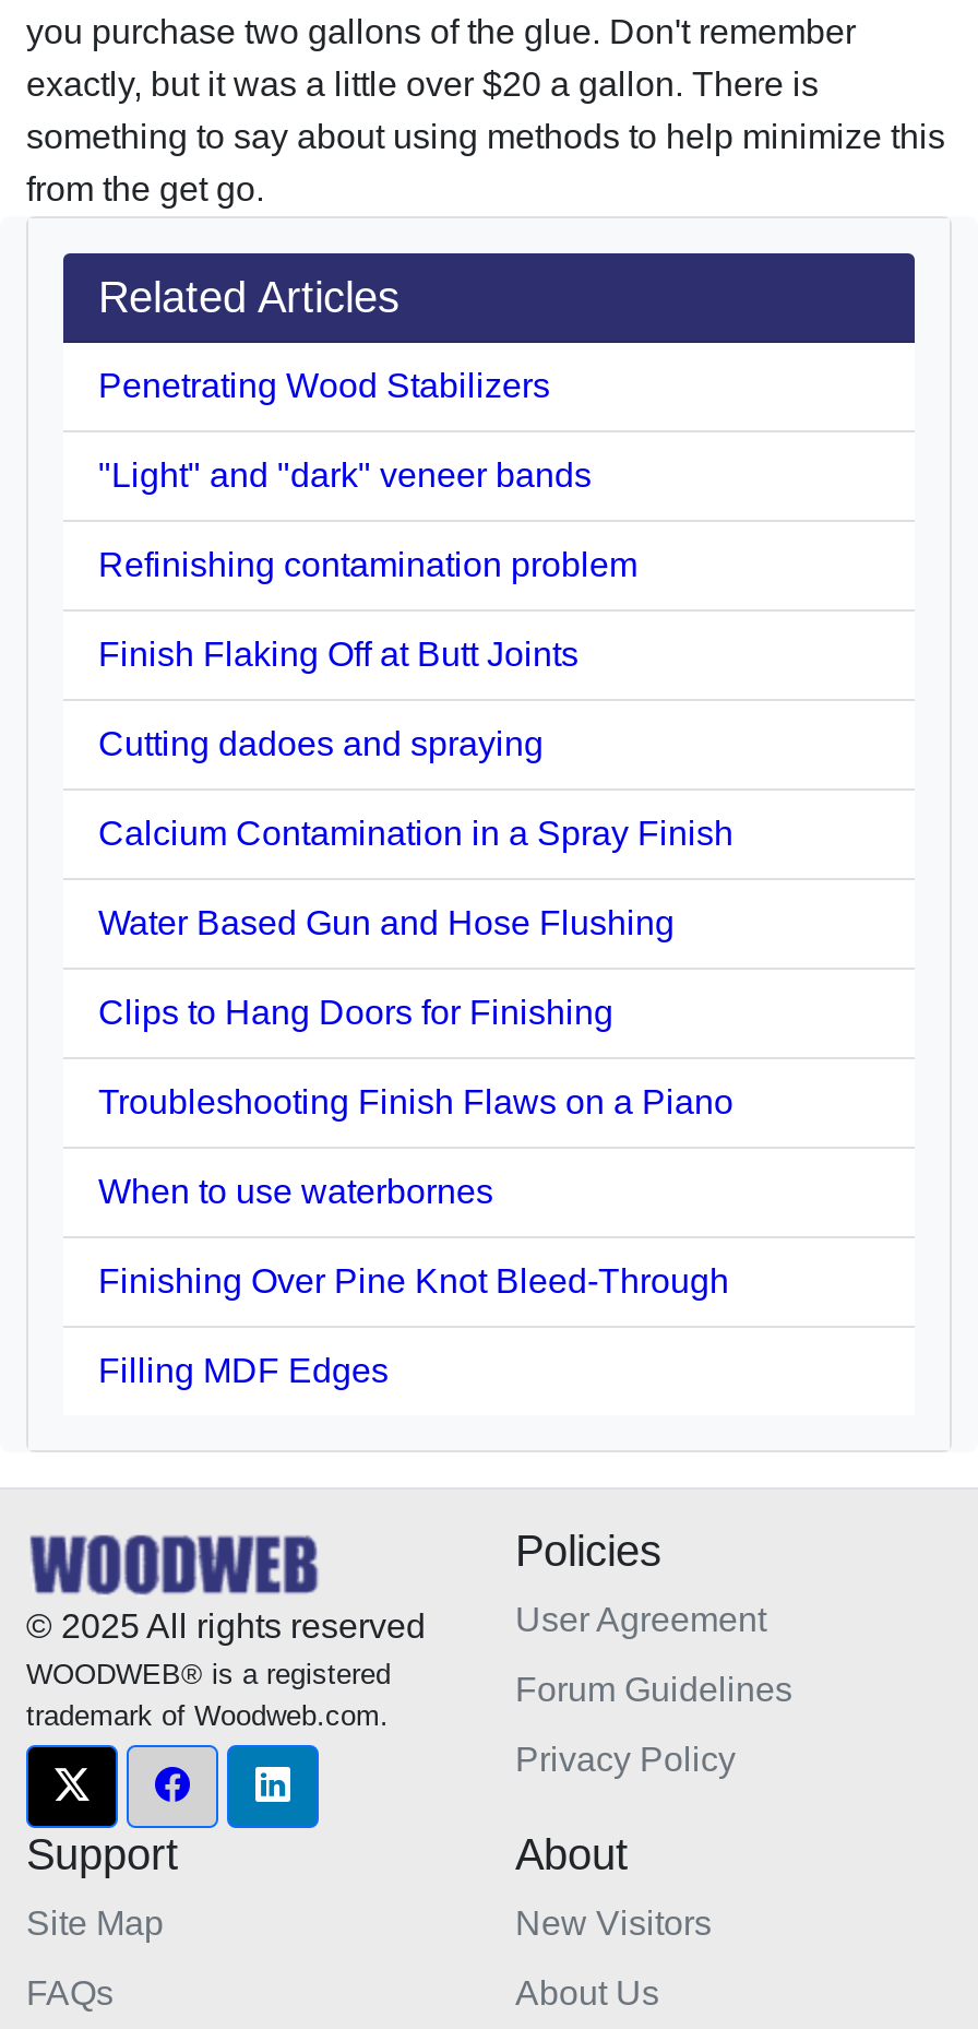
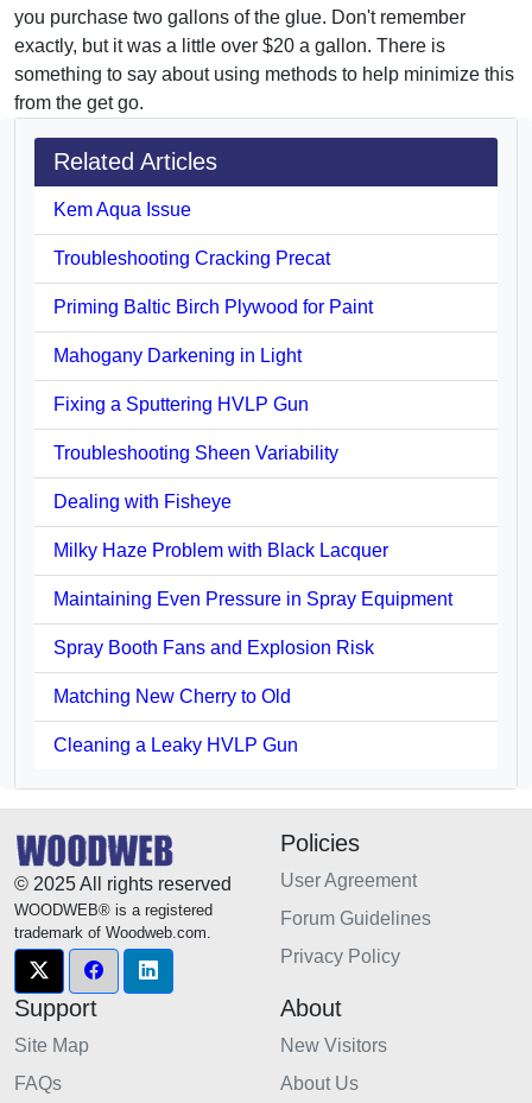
- Penetrating Wood Stabilizers
+ Kem Aqua Issue

- "Light" and "dark" veneer bands
+ Troubleshooting Cracking Precat

- Refinishing contamination problem
+ Priming Baltic Birch Plywood for Paint

- Finish Flaking Off at Butt Joints
+ Mahogany Darkening in Light

- Cutting dadoes and spraying
+ Fixing a Sputtering HVLP Gun

- Calcium Contamination in a Spray Finish
+ Troubleshooting Sheen Variability

- Water Based Gun and Hose Flushing
+ Dealing with Fisheye

- Clips to Hang Doors for Finishing
+ Milky Haze Problem with Black Lacquer

- Troubleshooting Finish Flaws on a Piano
+ Maintaining Even Pressure in Spray Equipment

- When to use waterbornes
+ Spray Booth Fans and Explosion Risk

- Finishing Over Pine Knot Bleed-Through
+ Matching New Cherry to Old

- Filling MDF Edges
+ Cleaning a Leaky HVLP Gun
